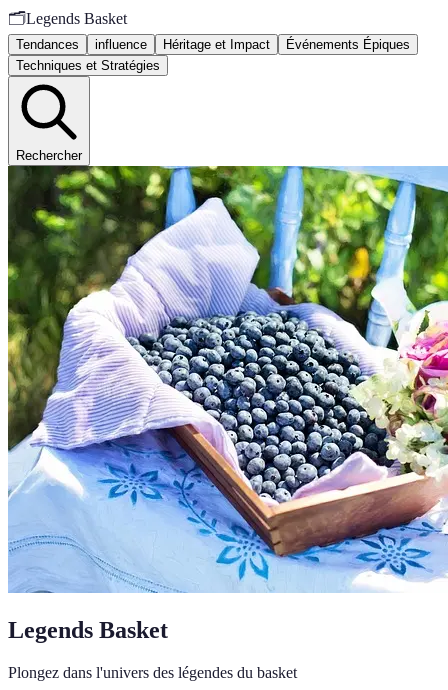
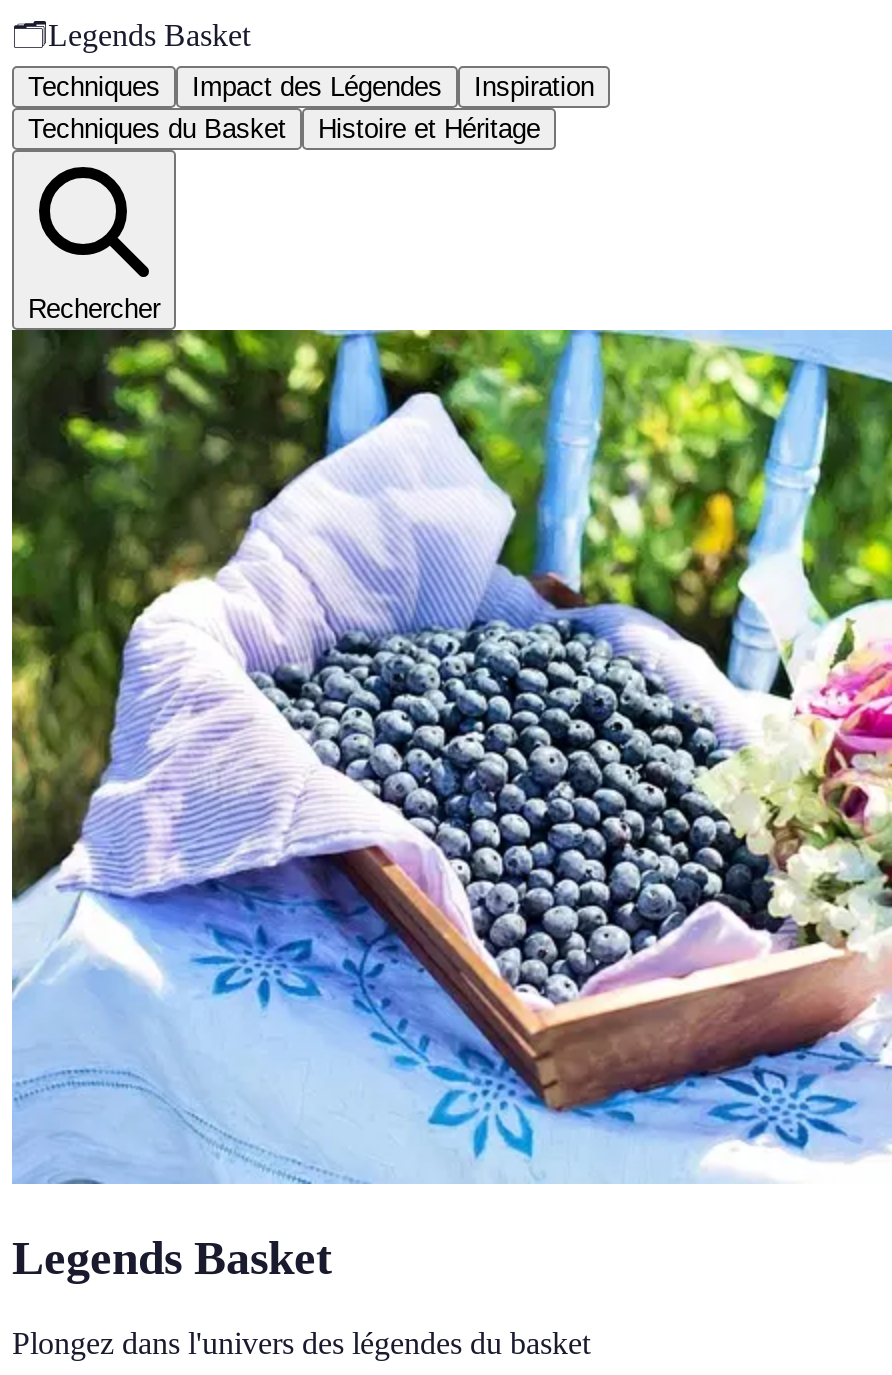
- Tendances
- influence
- Héritage et Impact
- Événements Épiques
- Techniques et Stratégies
+ Techniques
+ Impact des Légendes
+ Inspiration
+ Techniques du Basket
+ Histoire et Héritage
